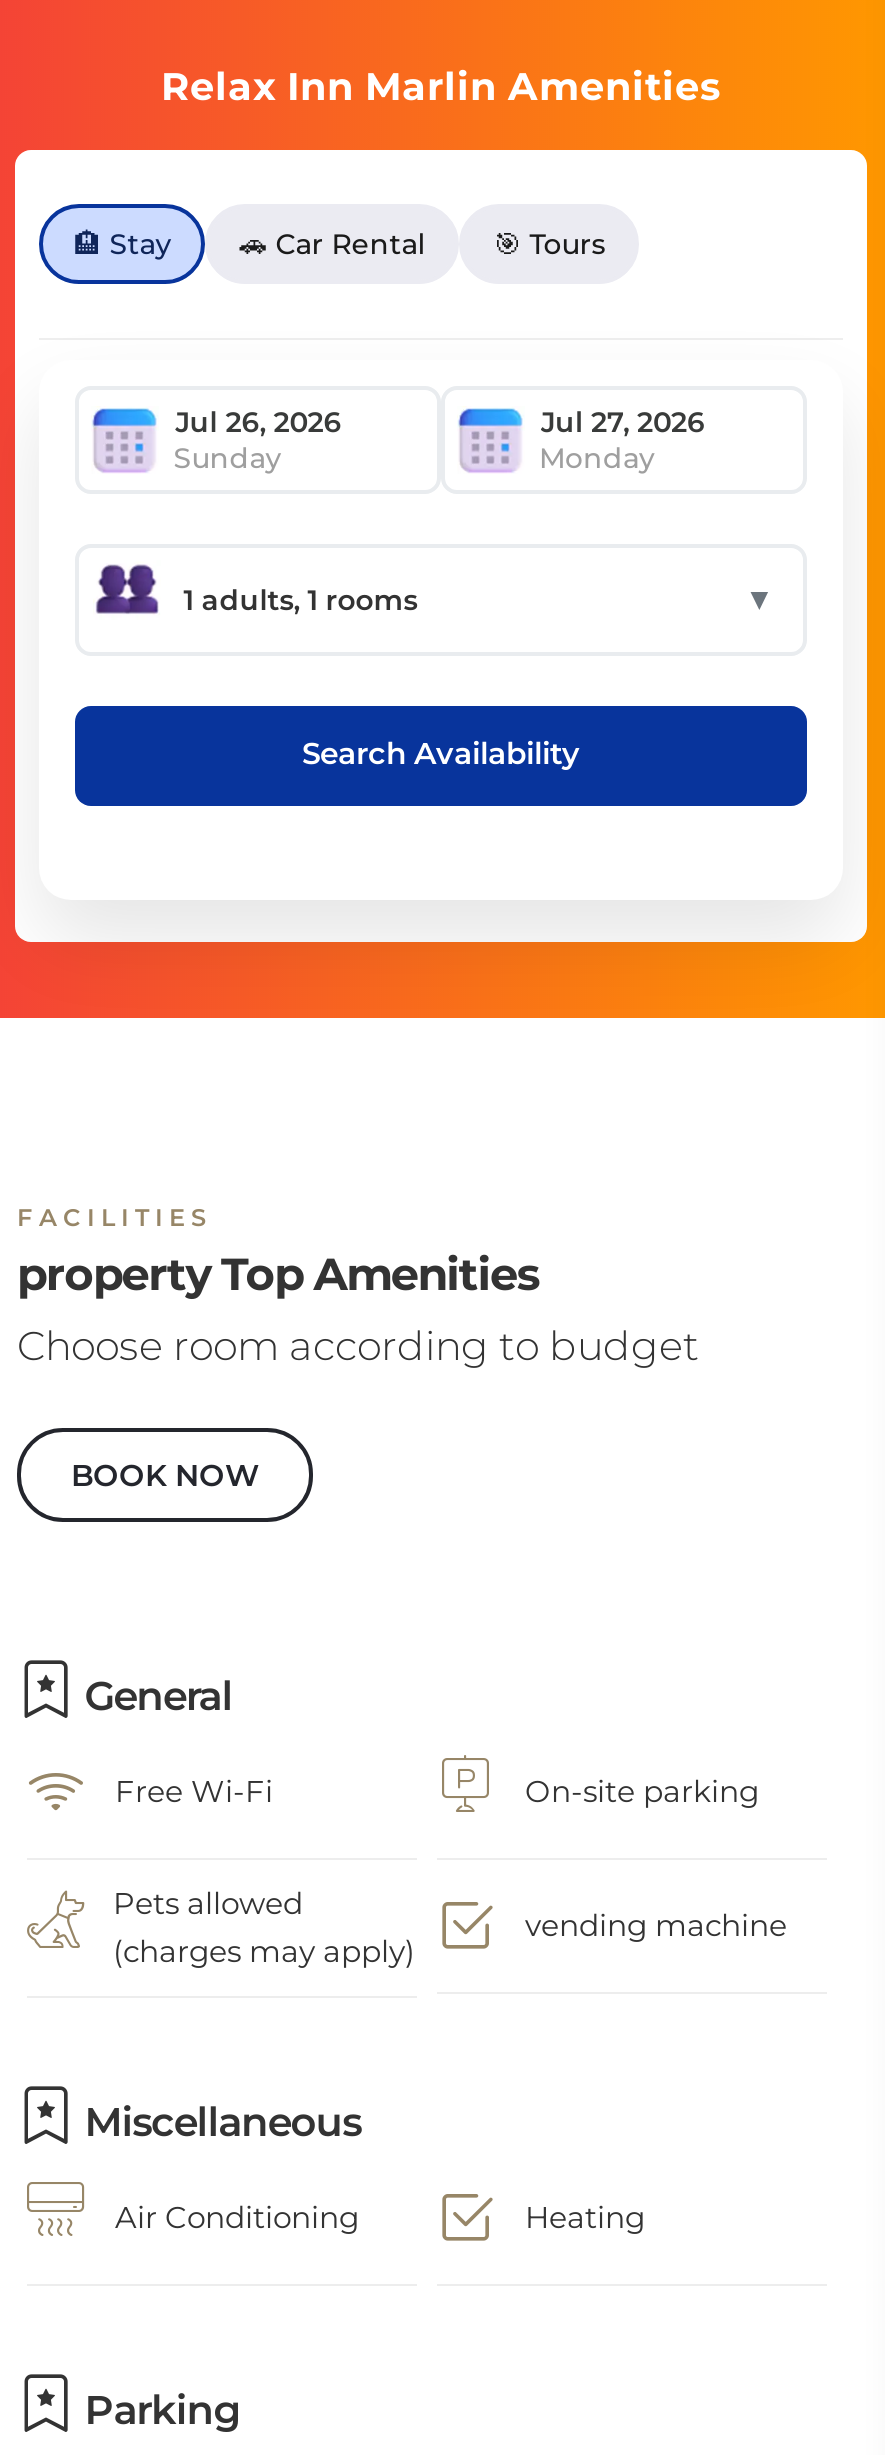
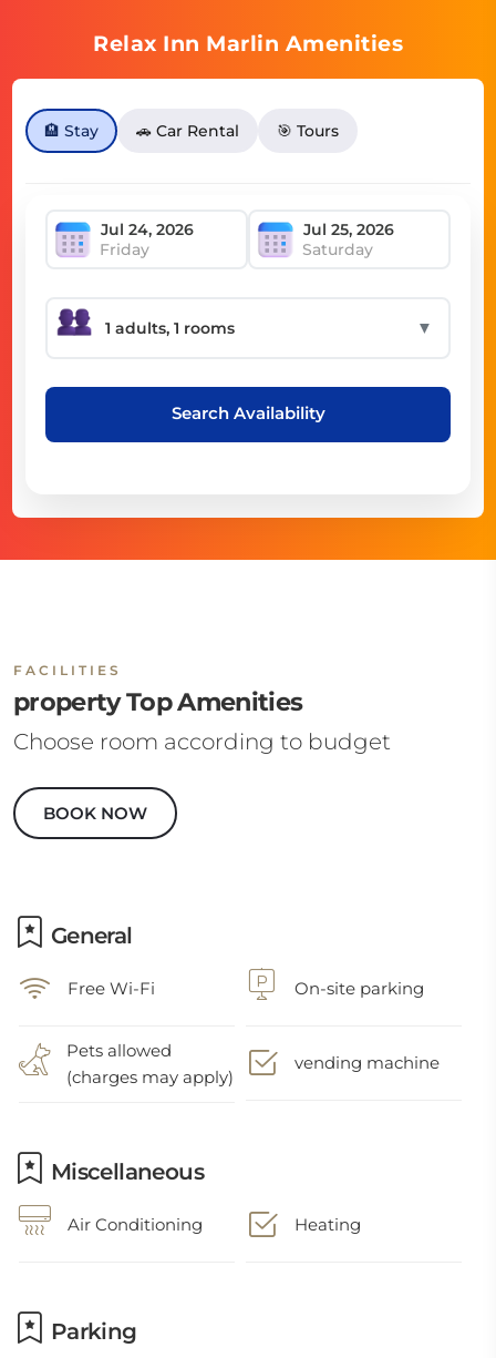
- Sunday
- Monday
+ Friday
+ Saturday
